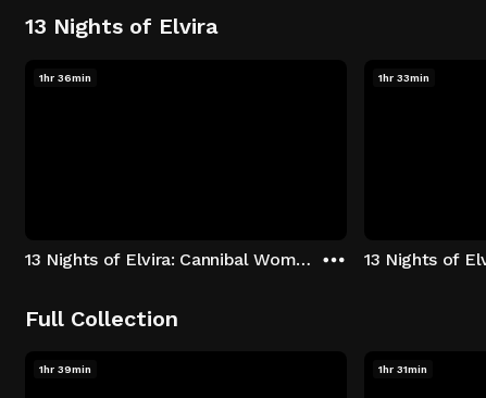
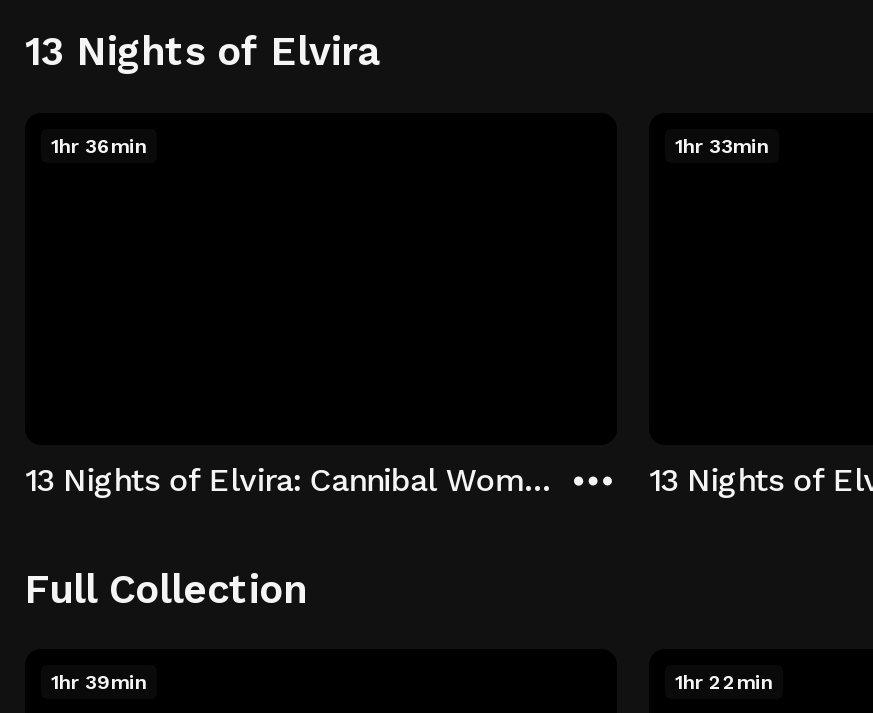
- 1hr 31min
+ 1hr 22min
